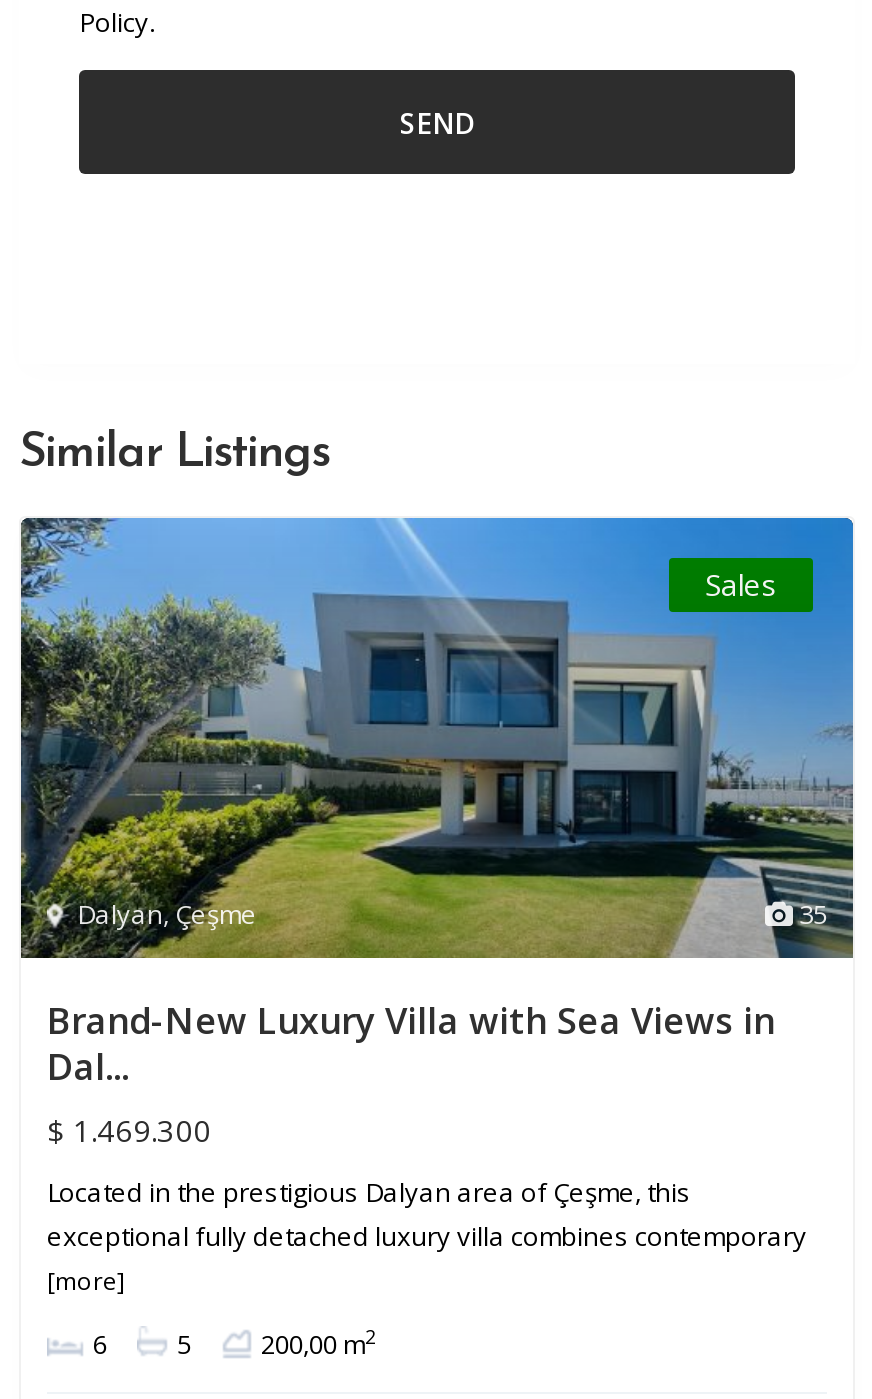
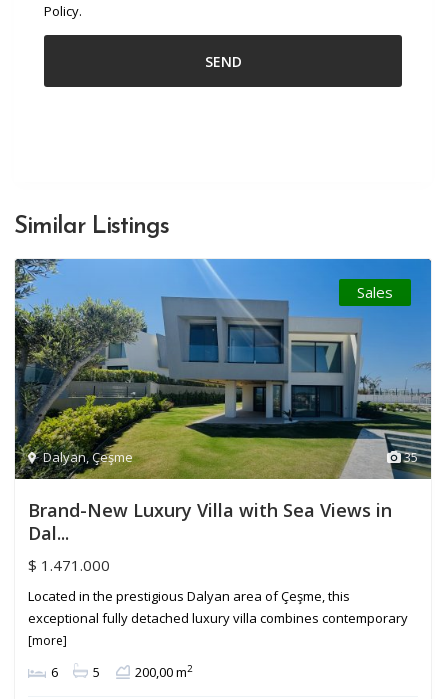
- $ 1.469.300
+ $ 1.471.000
